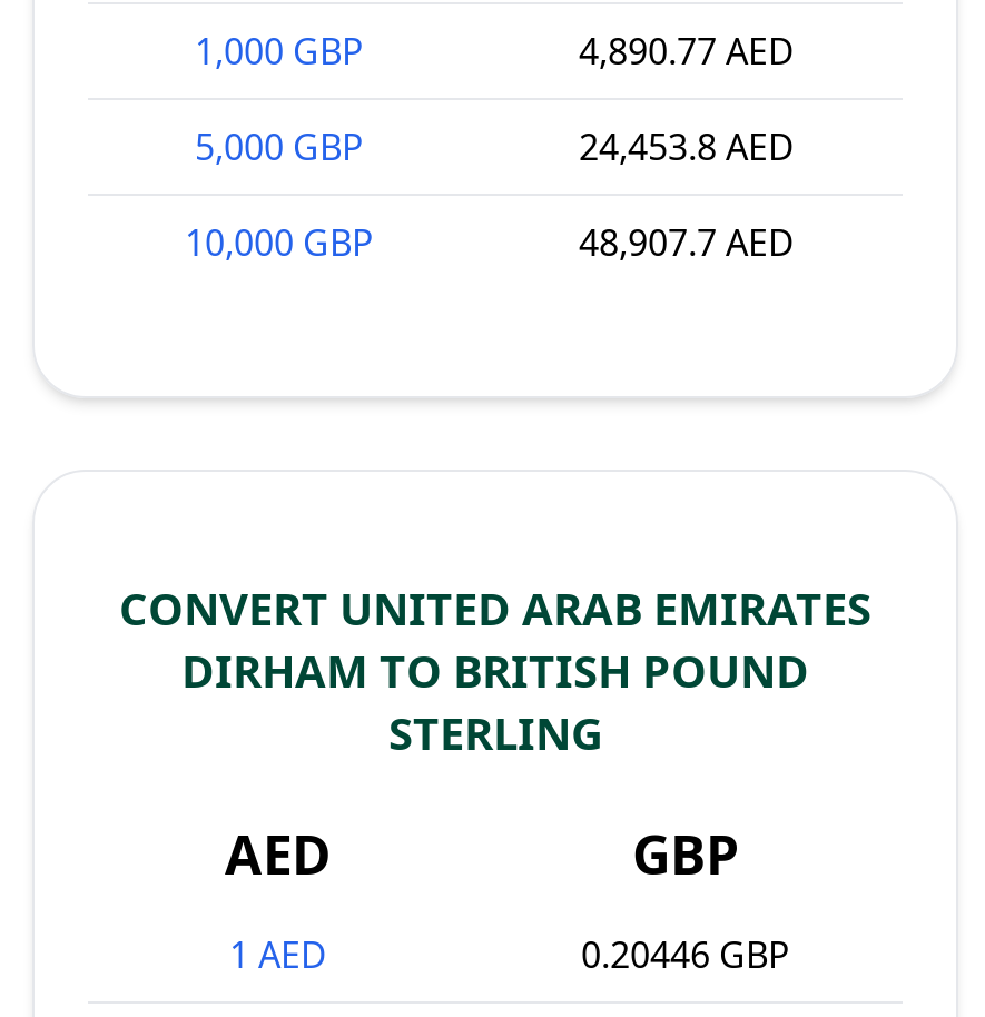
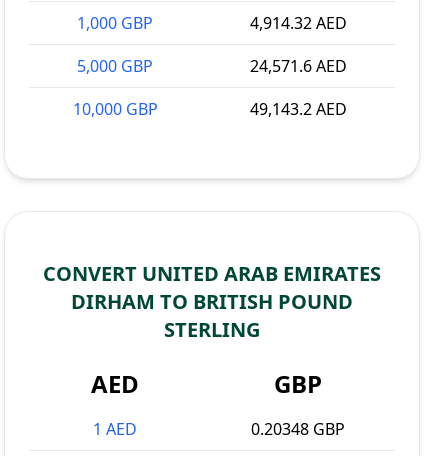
- 4,890.77 AED
+ 4,914.32 AED

- 24,453.8 AED
+ 24,571.6 AED

- 48,907.7 AED
+ 49,143.2 AED

- 0.20446 GBP
+ 0.20348 GBP
